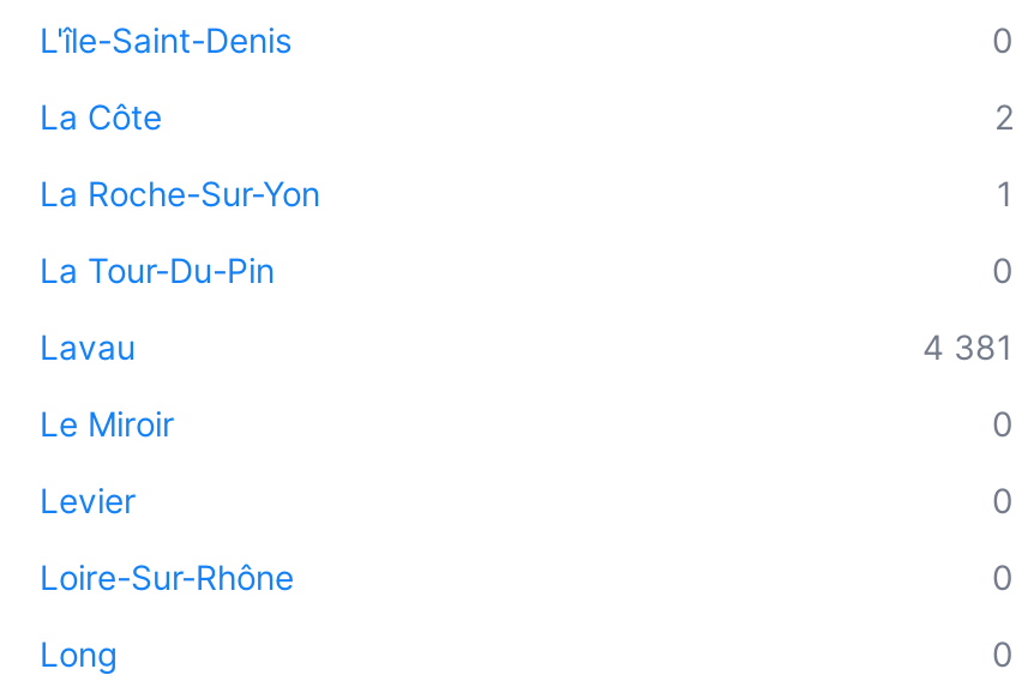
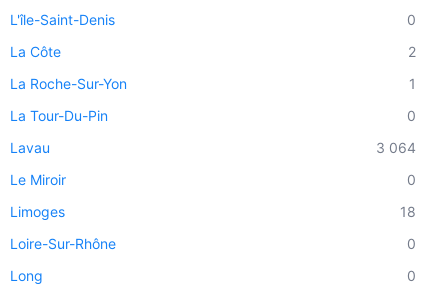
- 4 381
+ 3 064

- Levier
- 0
+ Limoges
+ 18
